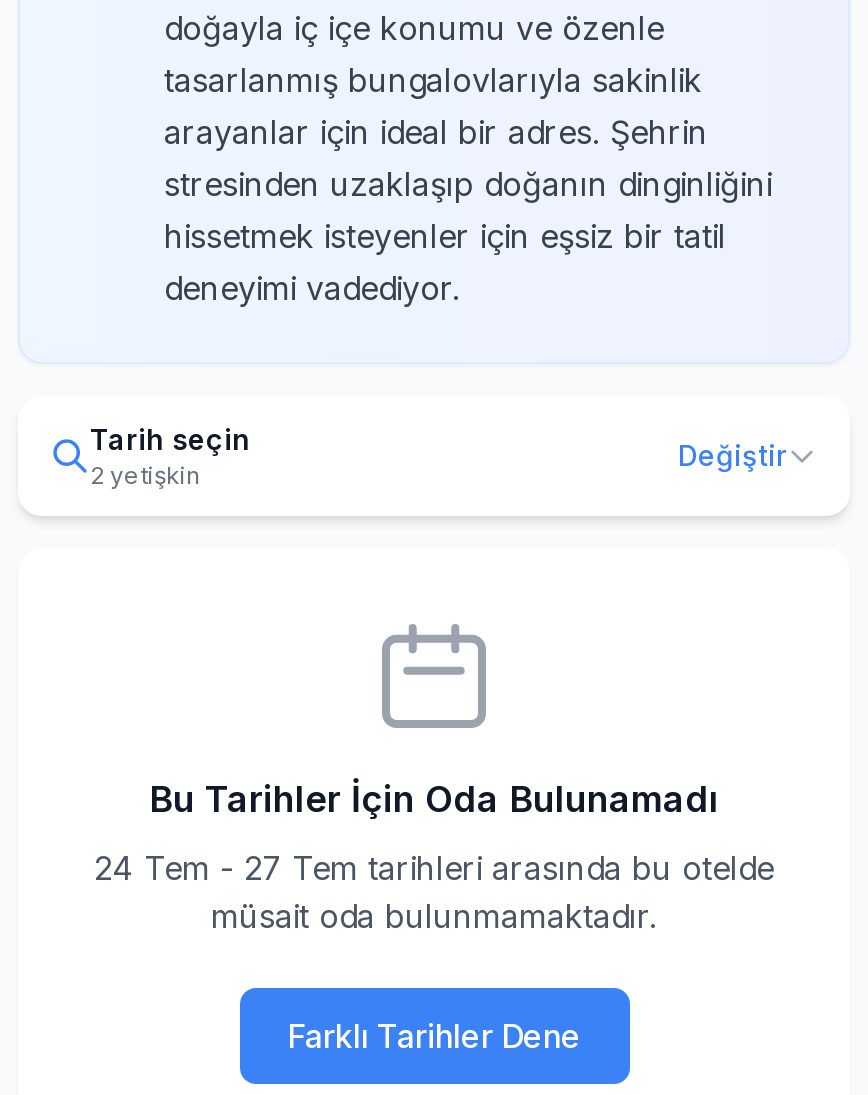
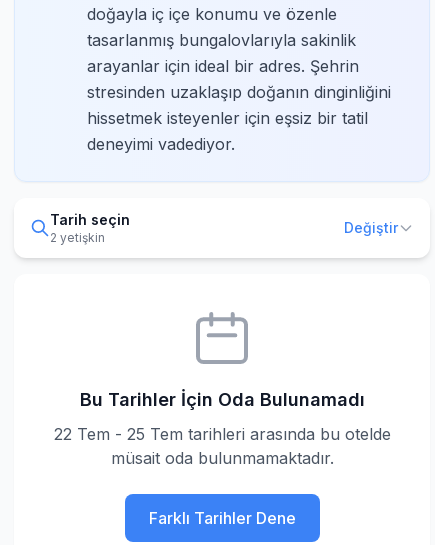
- 24 Tem - 27 Tem tarihleri arasında bu otelde
+ 22 Tem - 25 Tem tarihleri arasında bu otelde
